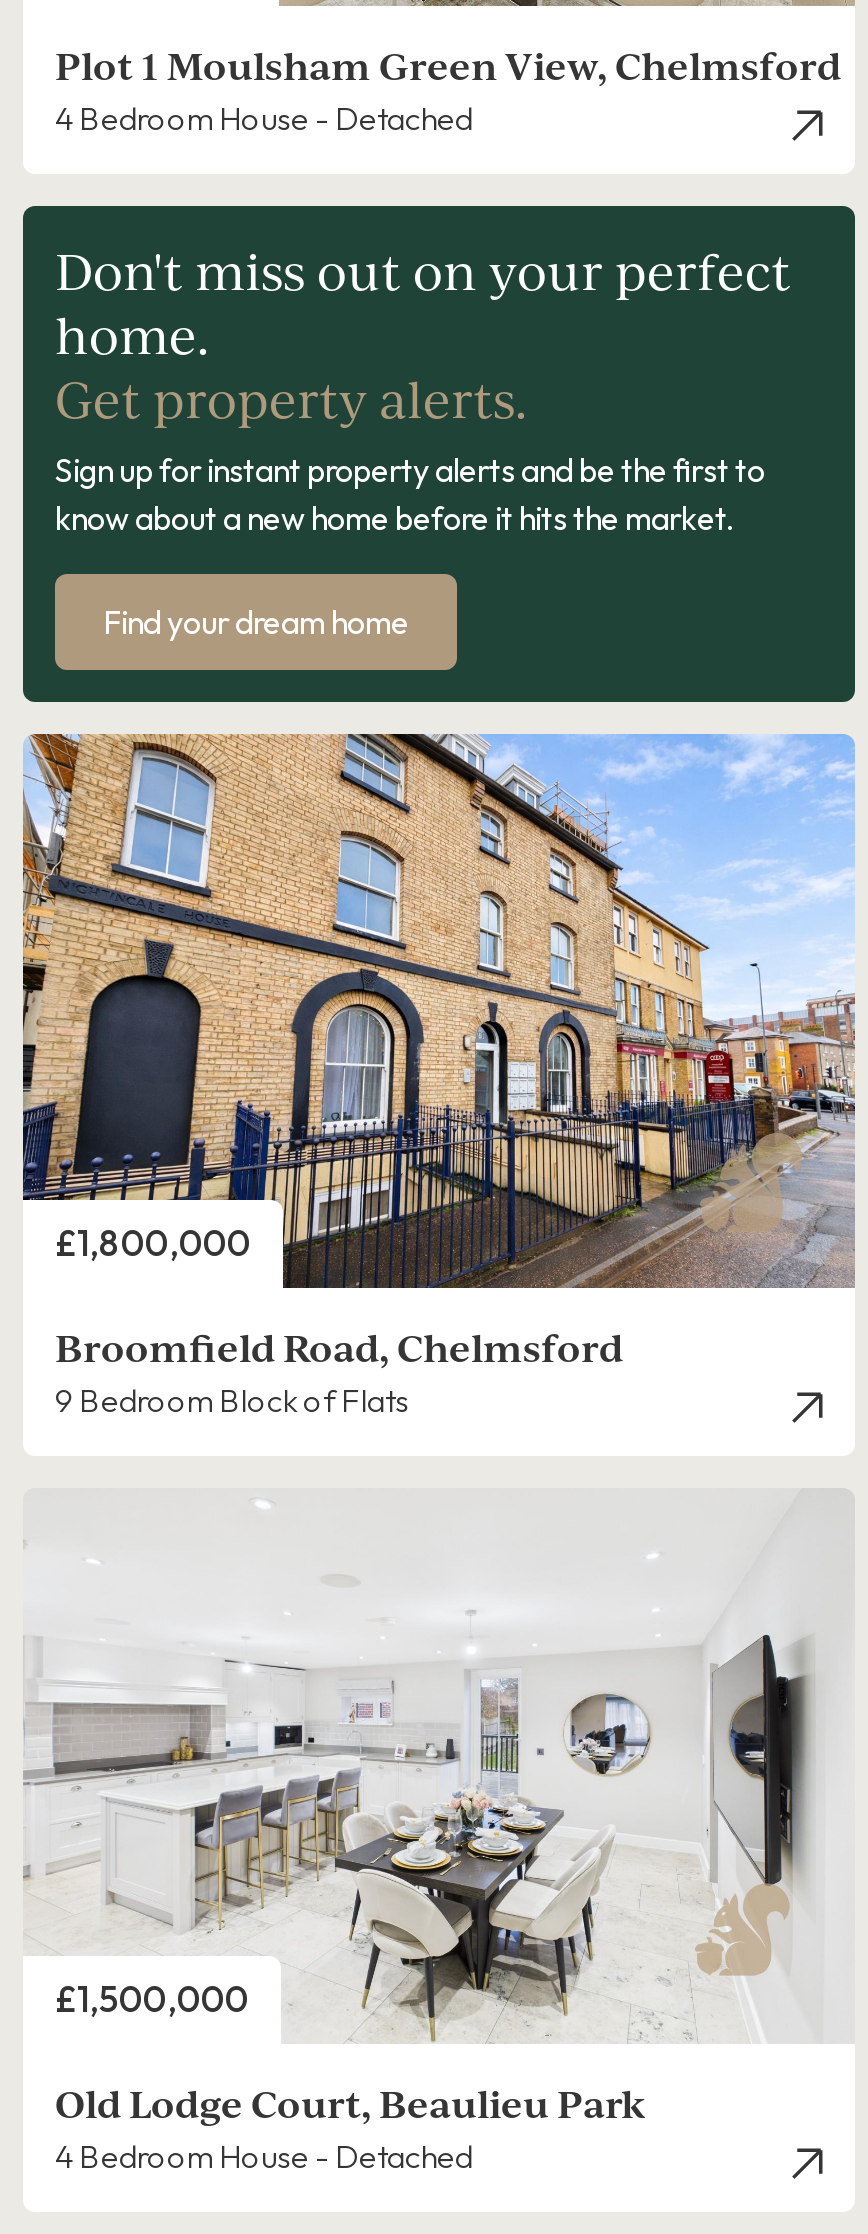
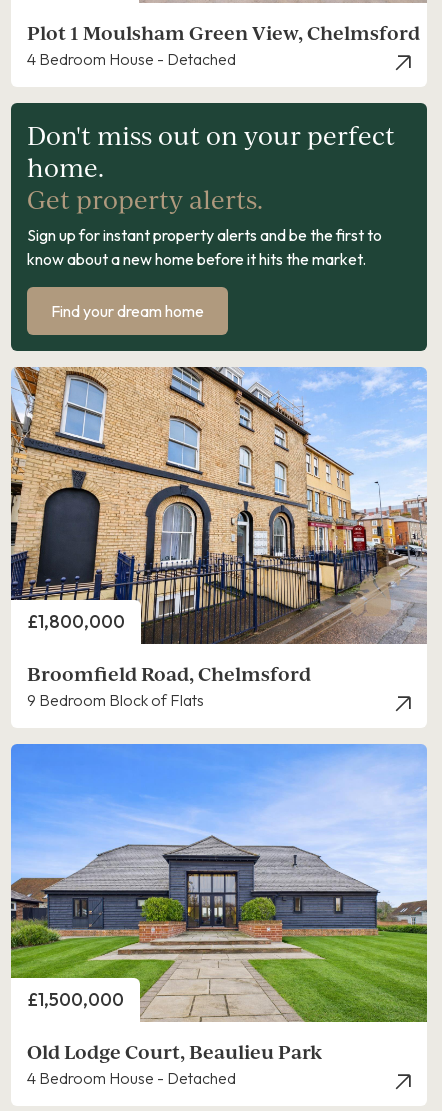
- [image]
+ [image]
